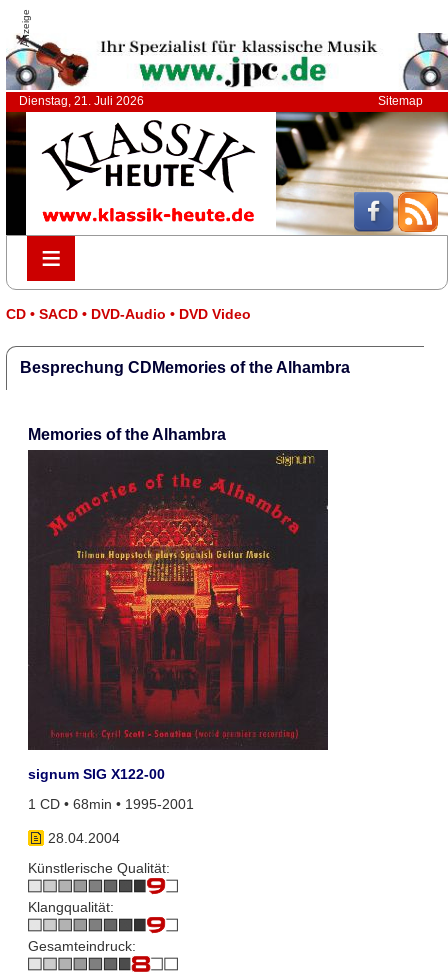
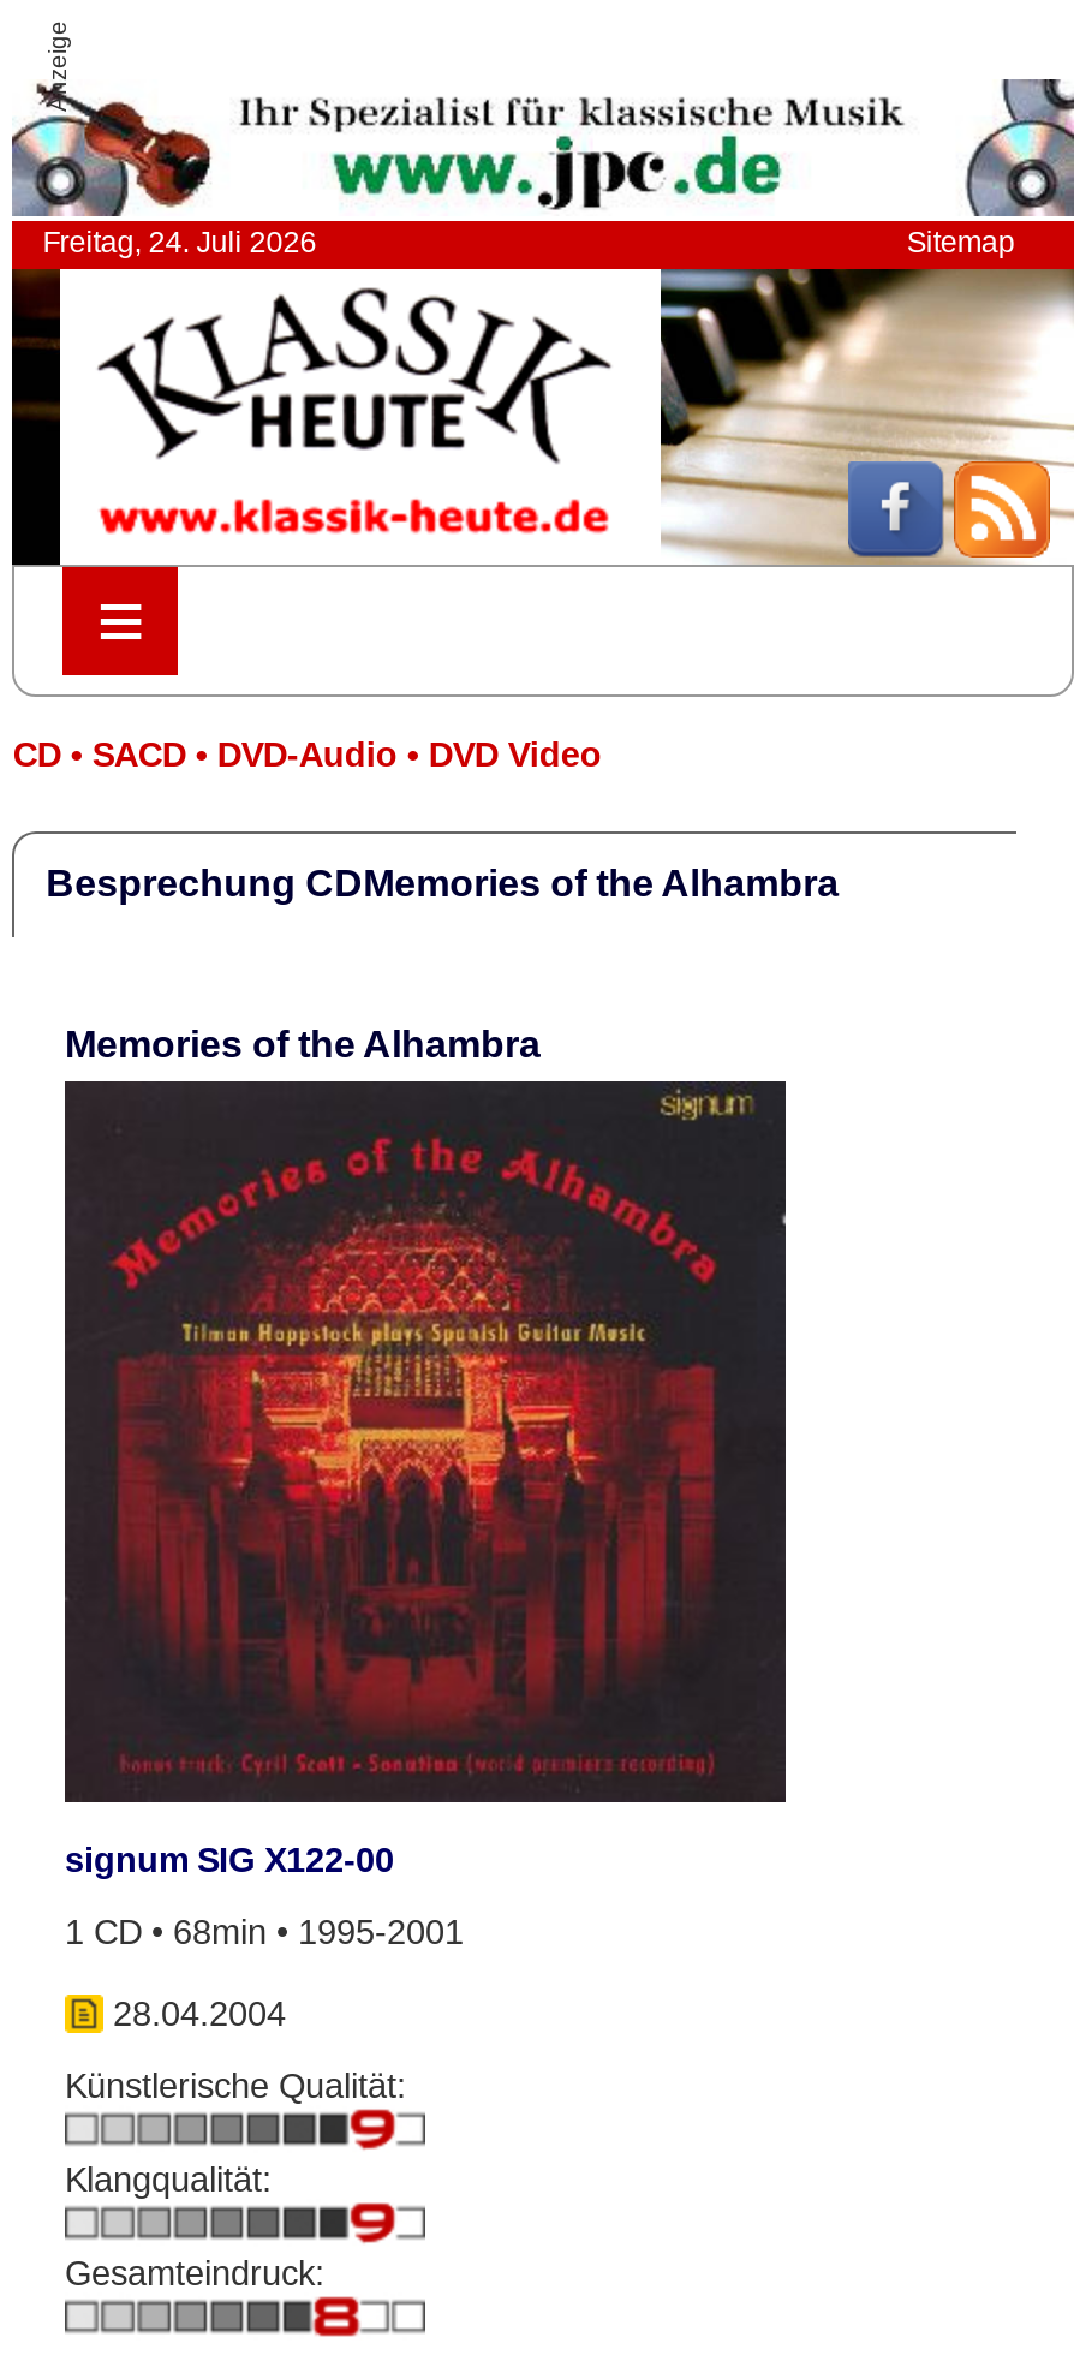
- Dienstag, 21. Juli 2026
+ Freitag, 24. Juli 2026
